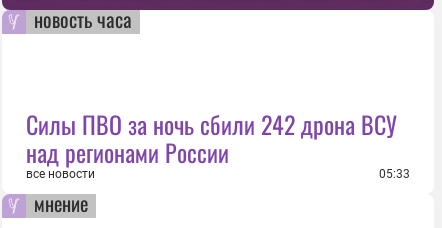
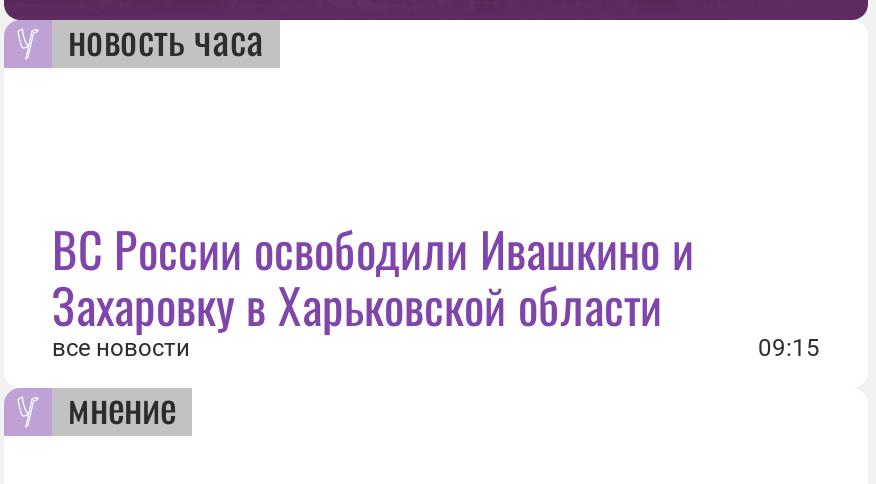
- Силы ПВО за ночь сбили 242 дрона ВСУ
- над регионами России
+ ВС России освободили Ивашкино и
+ Захаровку в Харьковской области

- 05:33
+ 09:15
